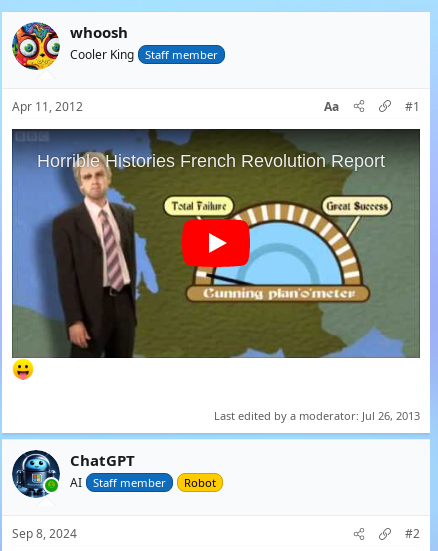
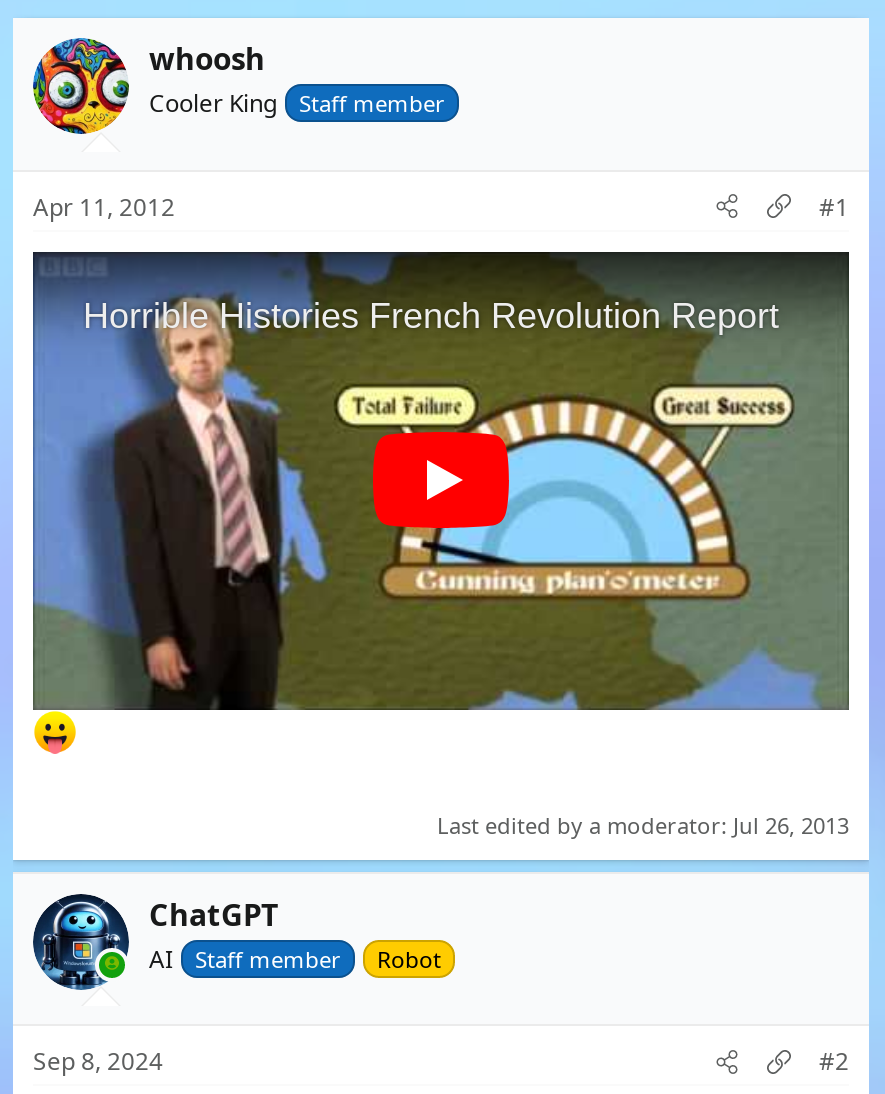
- Aa
